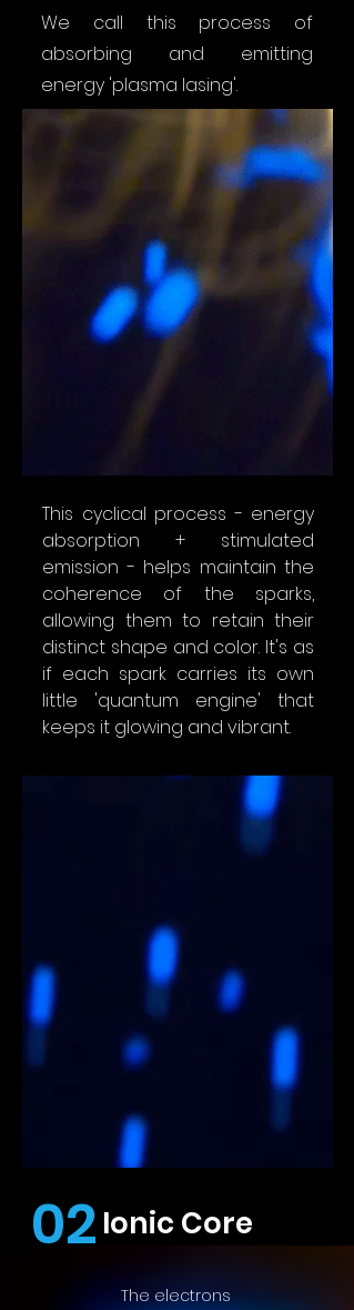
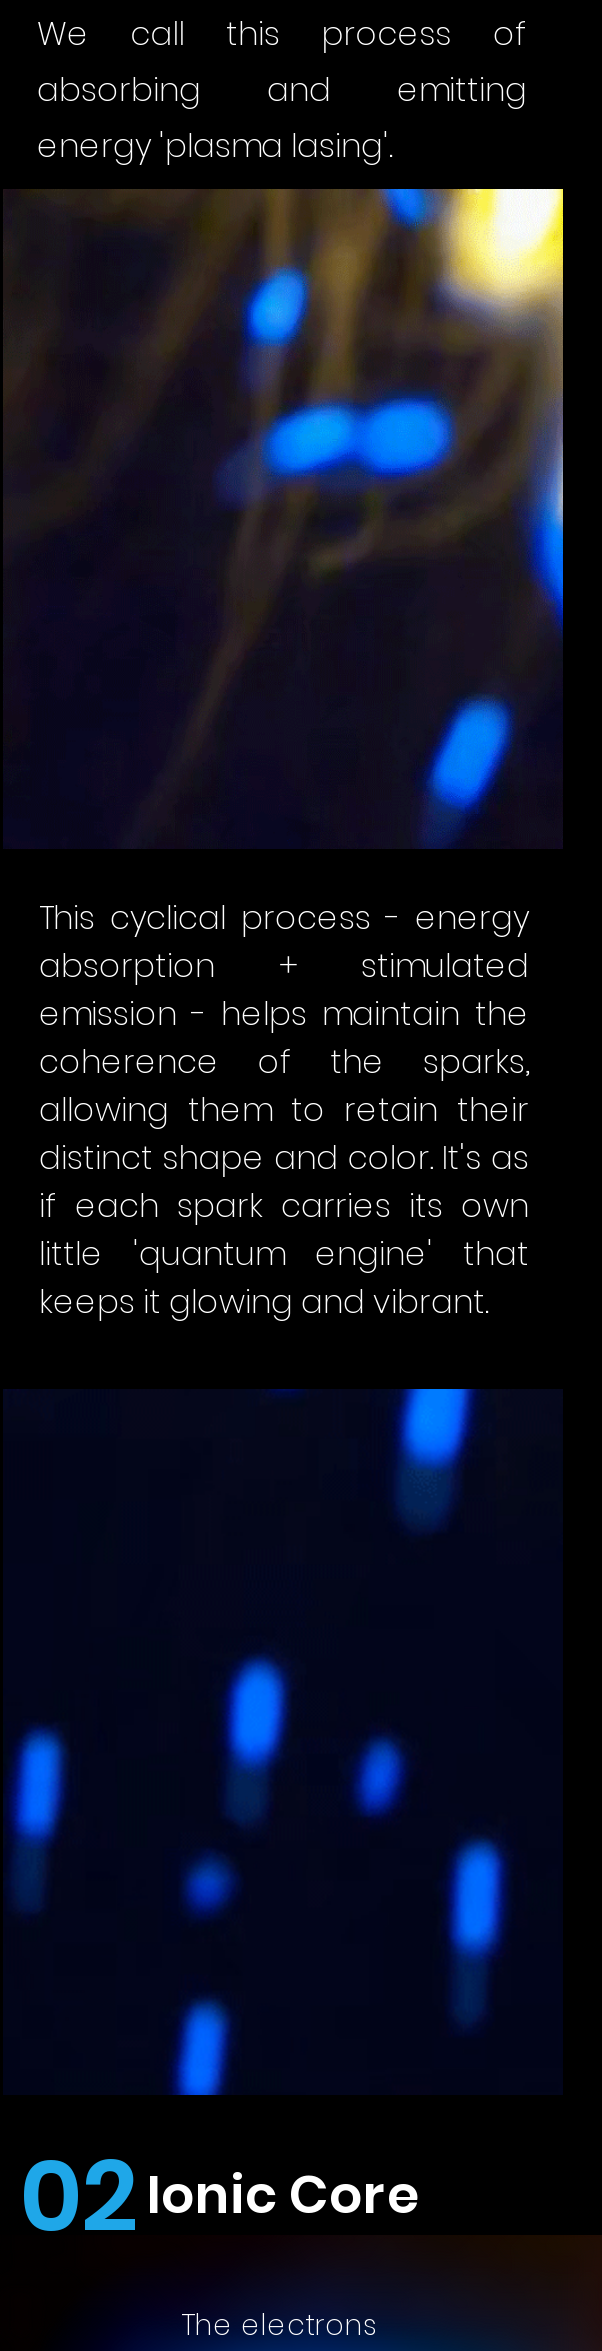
- [image]
+ [image]
